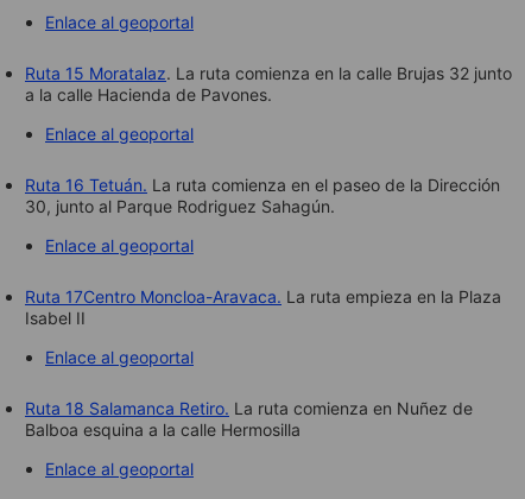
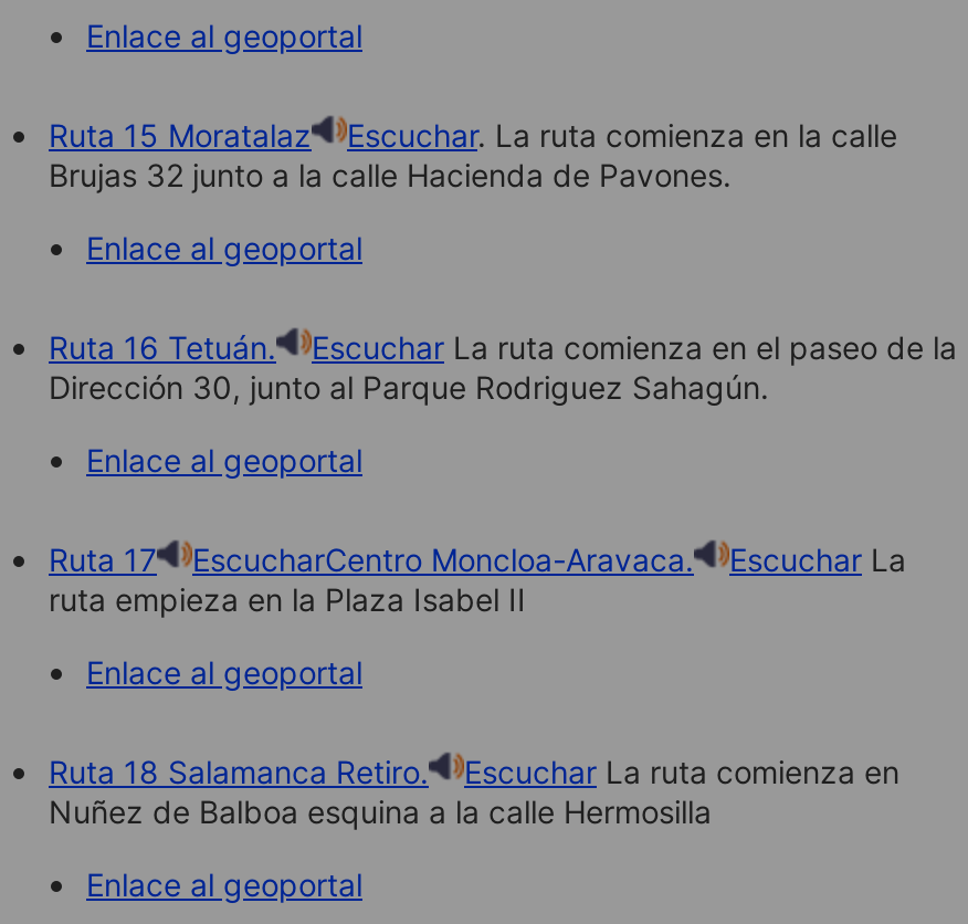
- Ruta 15 Moratalaz. La ruta comienza en la calle Brujas 32 junto
- a la calle Hacienda de Pavones.
+ Ruta 15 Moratalaz
+ Escuchar. La ruta comienza en la calle
+ Brujas 32 junto a la calle Hacienda de Pavones.

- Ruta 16 Tetuán. La ruta comienza en el paseo de la Dirección
- 30, junto al Parque Rodriguez Sahagún.
+ Ruta 16 Tetuán.
+ Escuchar La ruta comienza en el paseo de la
+ Dirección 30, junto al Parque Rodriguez Sahagún.

- Ruta 17Centro Moncloa-Aravaca. La ruta empieza en la Plaza
- Isabel II
+ Ruta 17
+ EscucharCentro Moncloa-Aravaca.
+ Escuchar La
+ ruta empieza en la Plaza Isabel II

- Ruta 18 Salamanca Retiro. La ruta comienza en Nuñez de
- Balboa esquina a la calle Hermosilla
+ Ruta 18 Salamanca Retiro.
+ Escuchar La ruta comienza en
+ Nuñez de Balboa esquina a la calle Hermosilla
